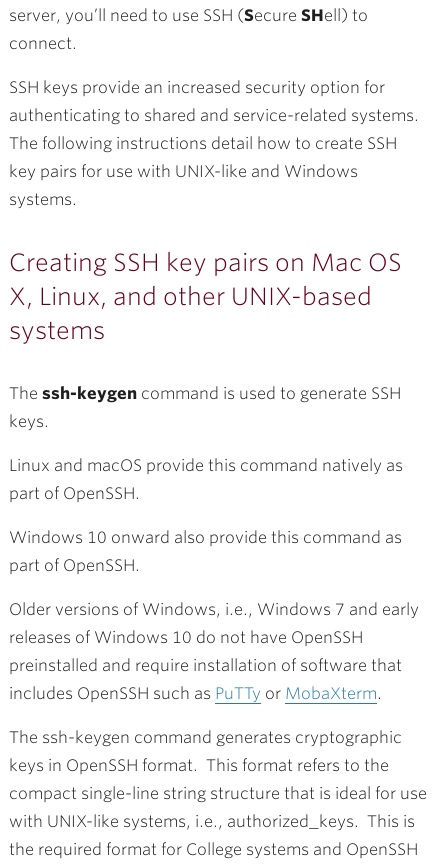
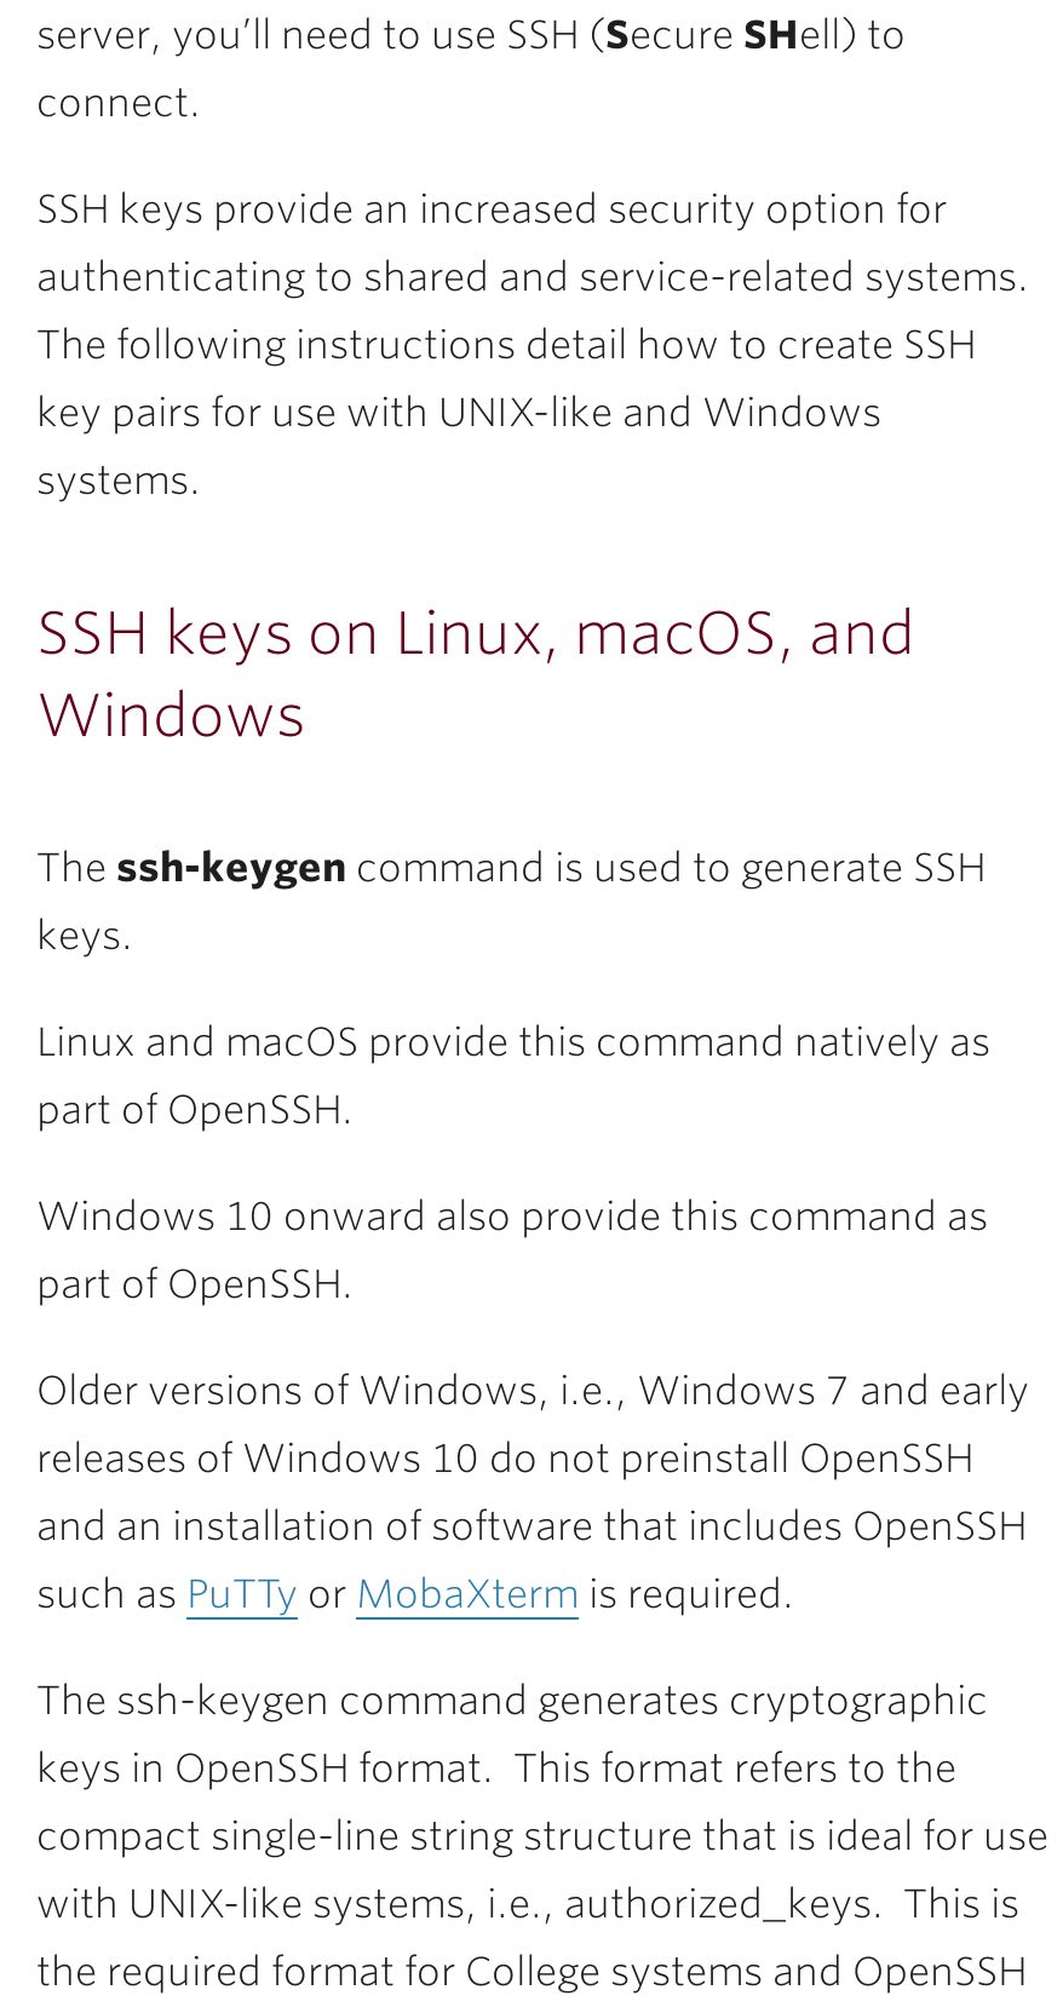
- Creating SSH key pairs on Mac OS
- X, Linux, and other UNIX-based
- systems
+ SSH keys on Linux, macOS, and
+ Windows

- releases of Windows 10 do not have OpenSSH
+ releases of Windows 10 do not preinstall OpenSSH

- preinstalled and require installation of software that
+ and an installation of software that includes OpenSSH

- includes OpenSSH such as PuTTy or MobaXterm.
+ such as PuTTy or MobaXterm is required.
